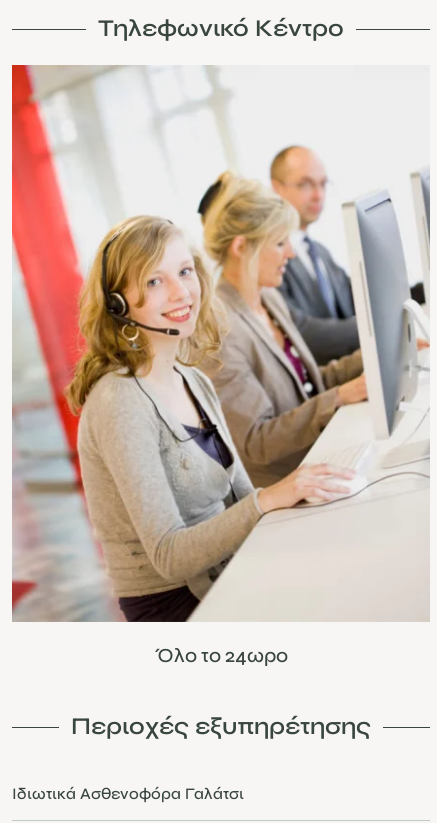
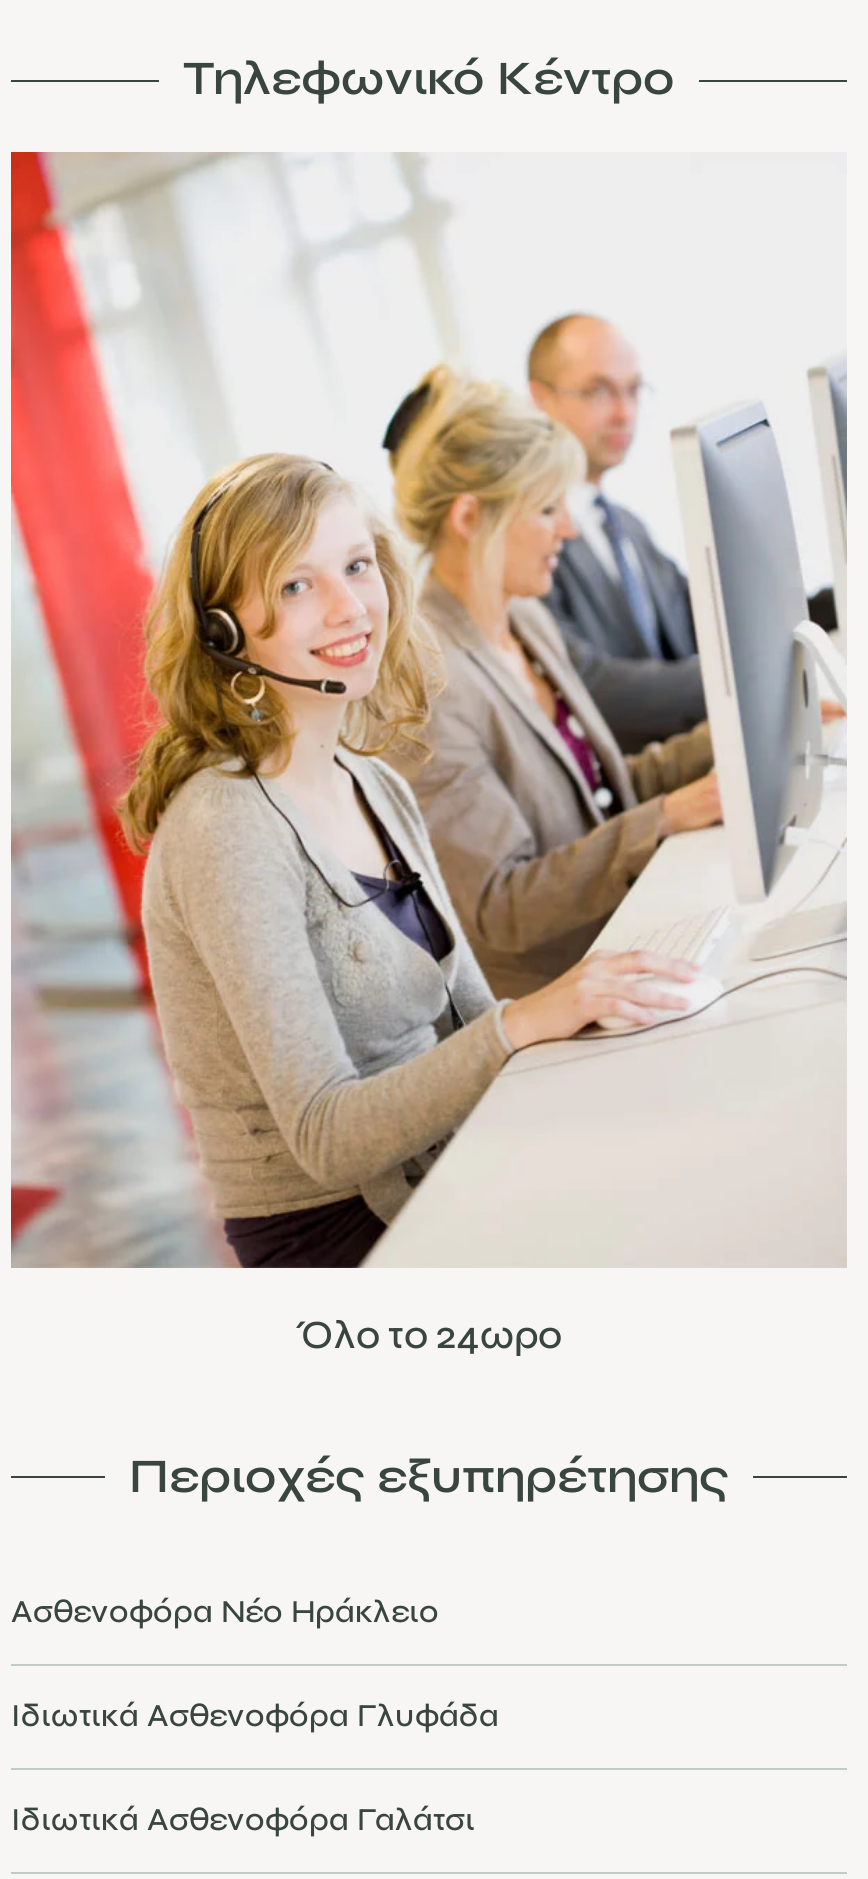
+ Ασθενοφόρα Νέο Ηράκλειο
+ Ιδιωτικά Ασθενοφόρα Γλυφάδα
